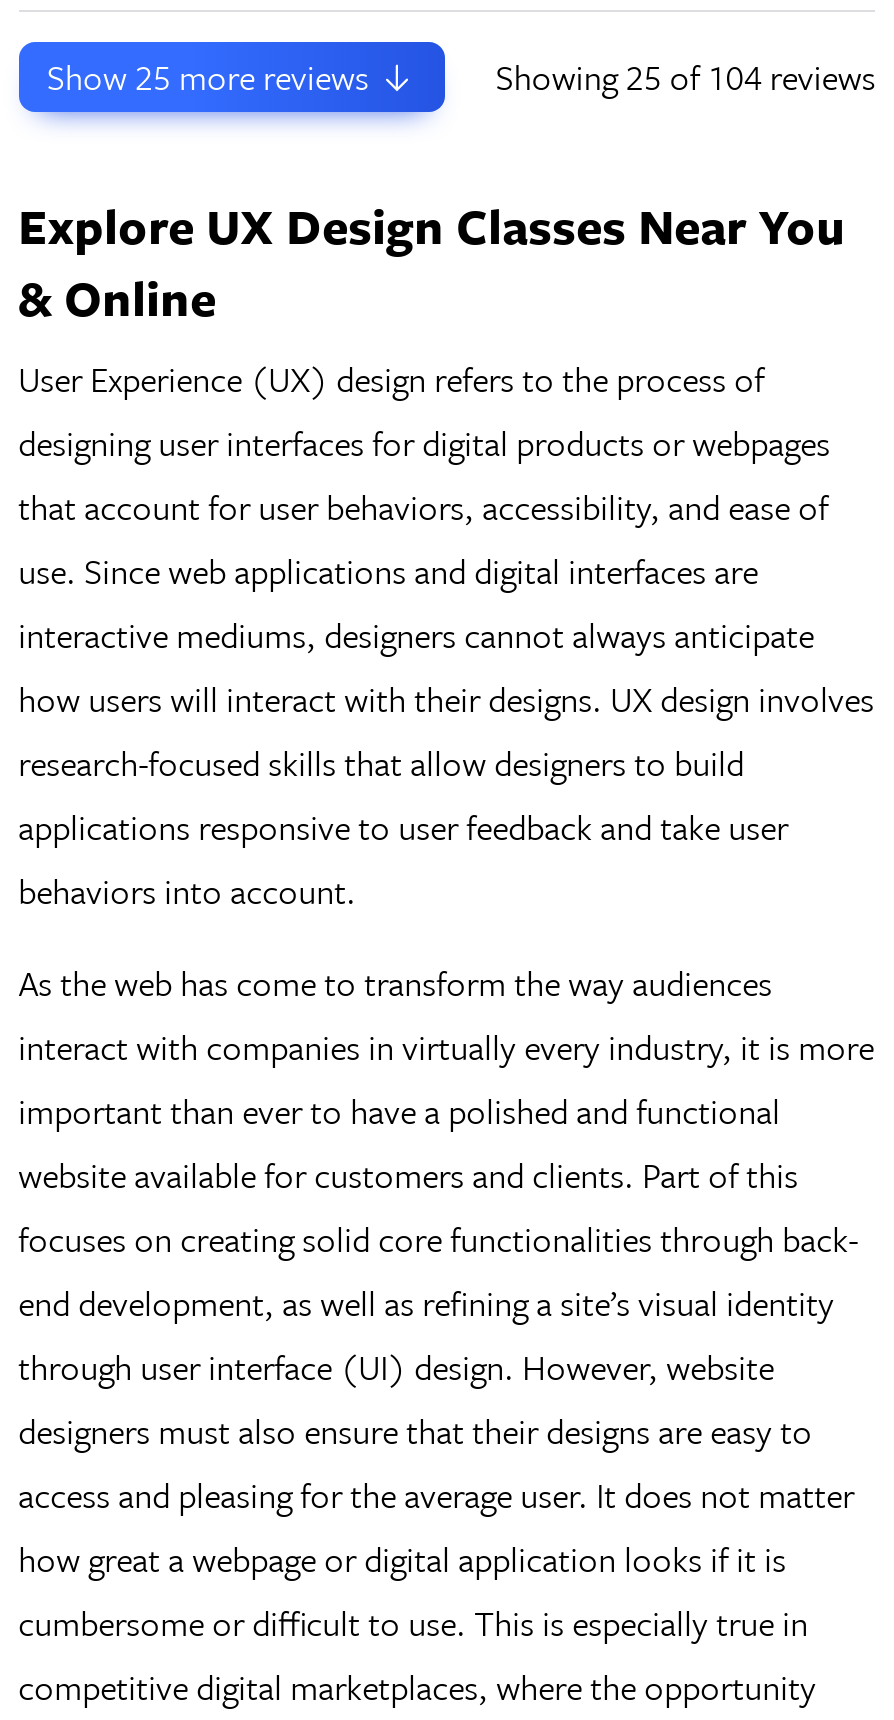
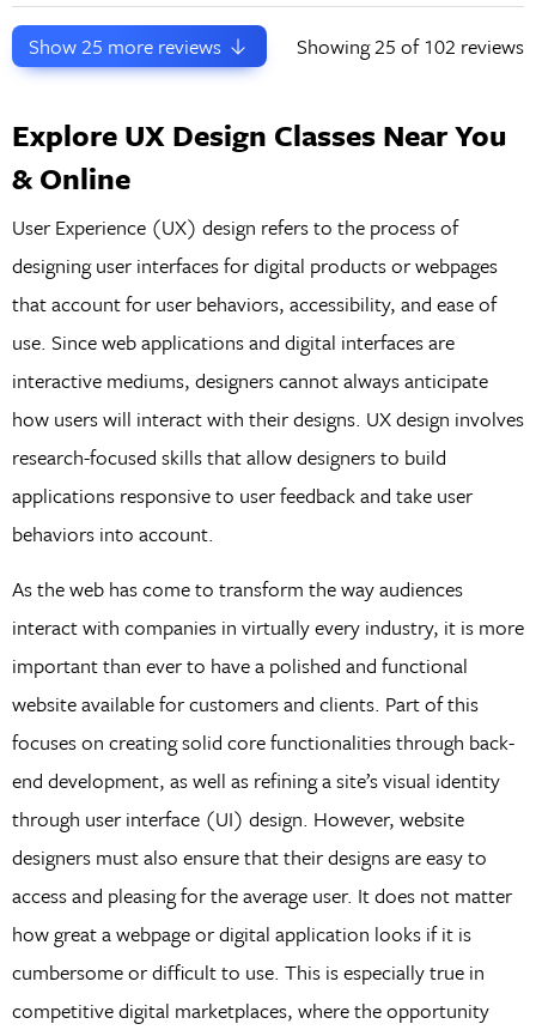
- Showing25 of 104 reviews
+ Showing25 of 102 reviews
